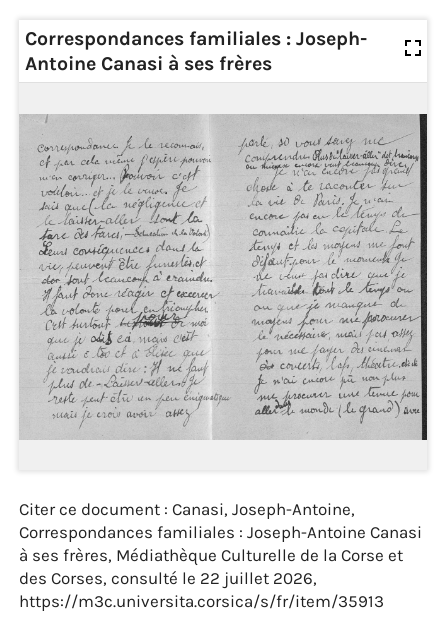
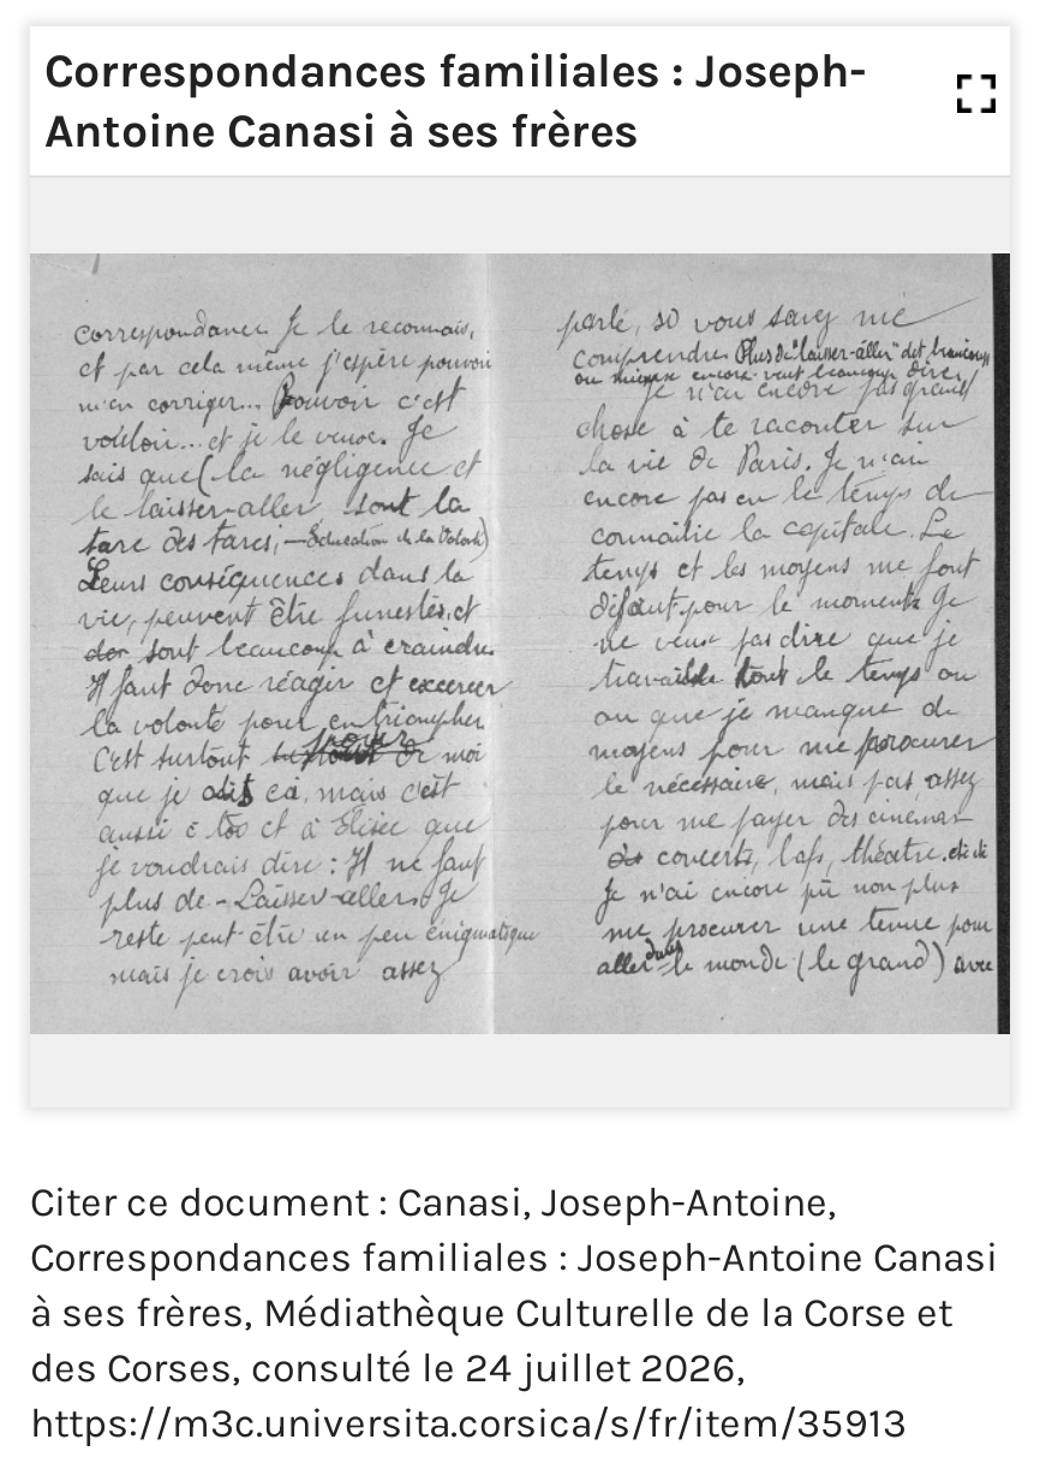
- des Corses, consulté le 22 juillet 2026,
+ des Corses, consulté le 24 juillet 2026,
